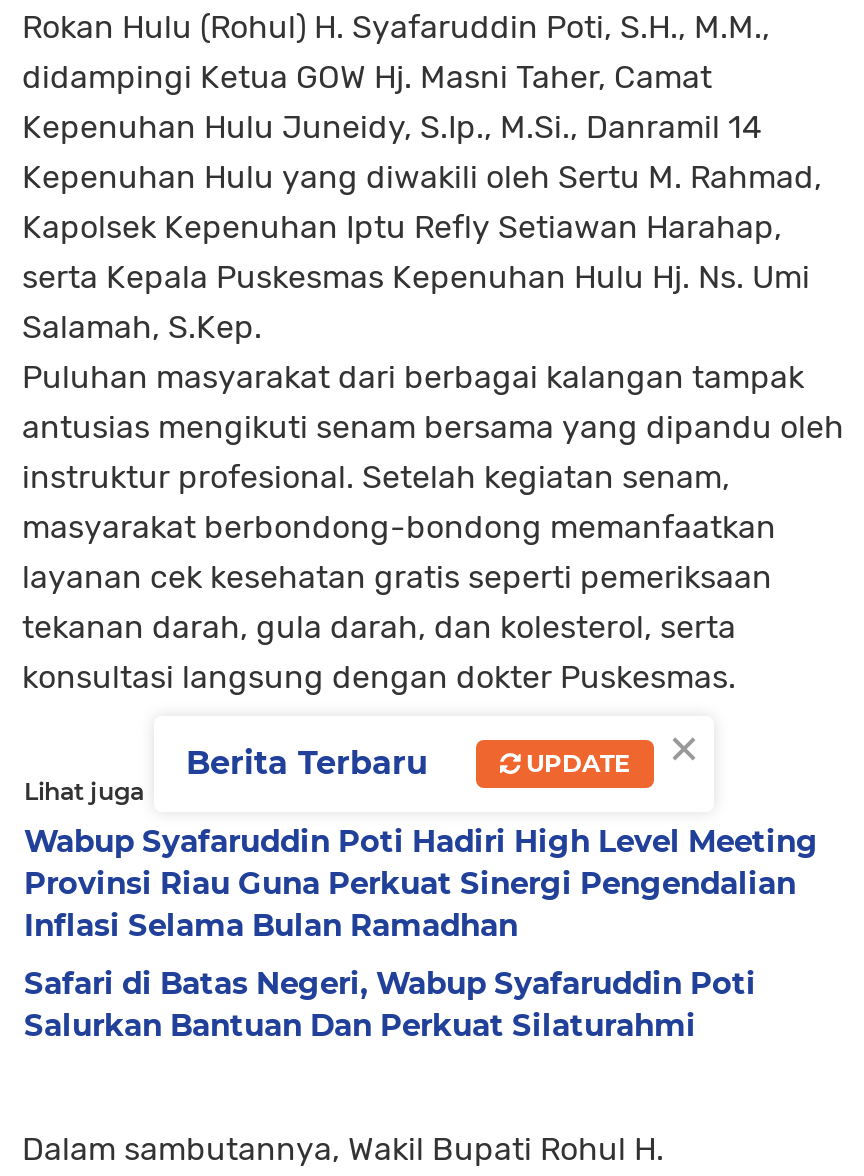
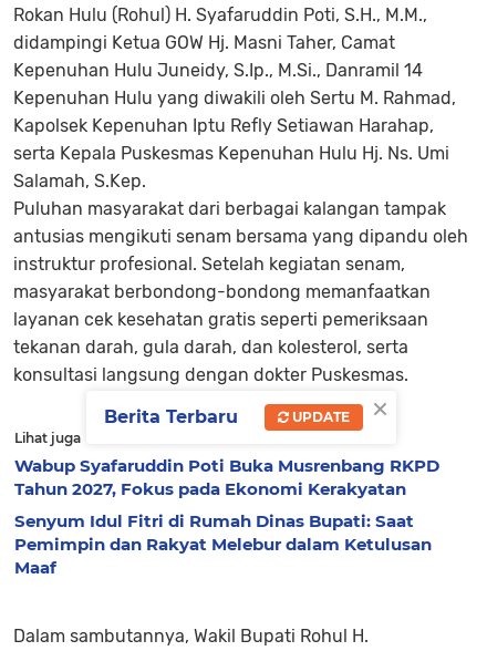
- Wabup Syafaruddin Poti Hadiri High Level Meeting
- Provinsi Riau Guna Perkuat Sinergi Pengendalian
- Inflasi Selama Bulan Ramadhan
+ Wabup Syafaruddin Poti Buka Musrenbang RKPD
+ Tahun 2027, Fokus pada Ekonomi Kerakyatan

- Safari di Batas Negeri, Wabup Syafaruddin Poti
- Salurkan Bantuan Dan Perkuat Silaturahmi
+ Senyum Idul Fitri di Rumah Dinas Bupati: Saat
+ Pemimpin dan Rakyat Melebur dalam Ketulusan
+ Maaf
